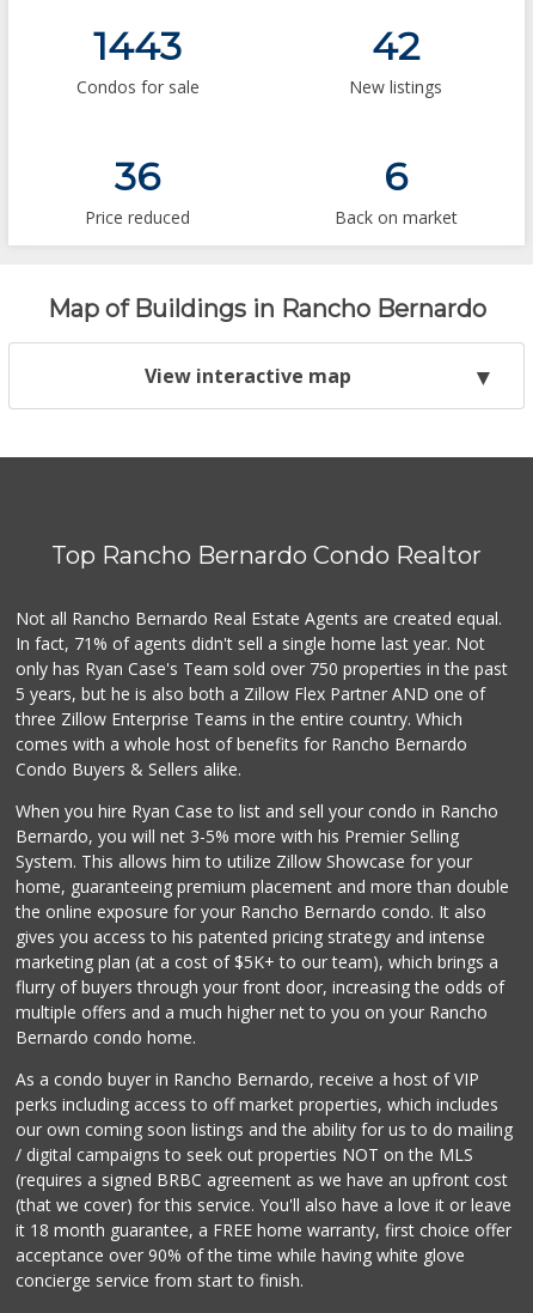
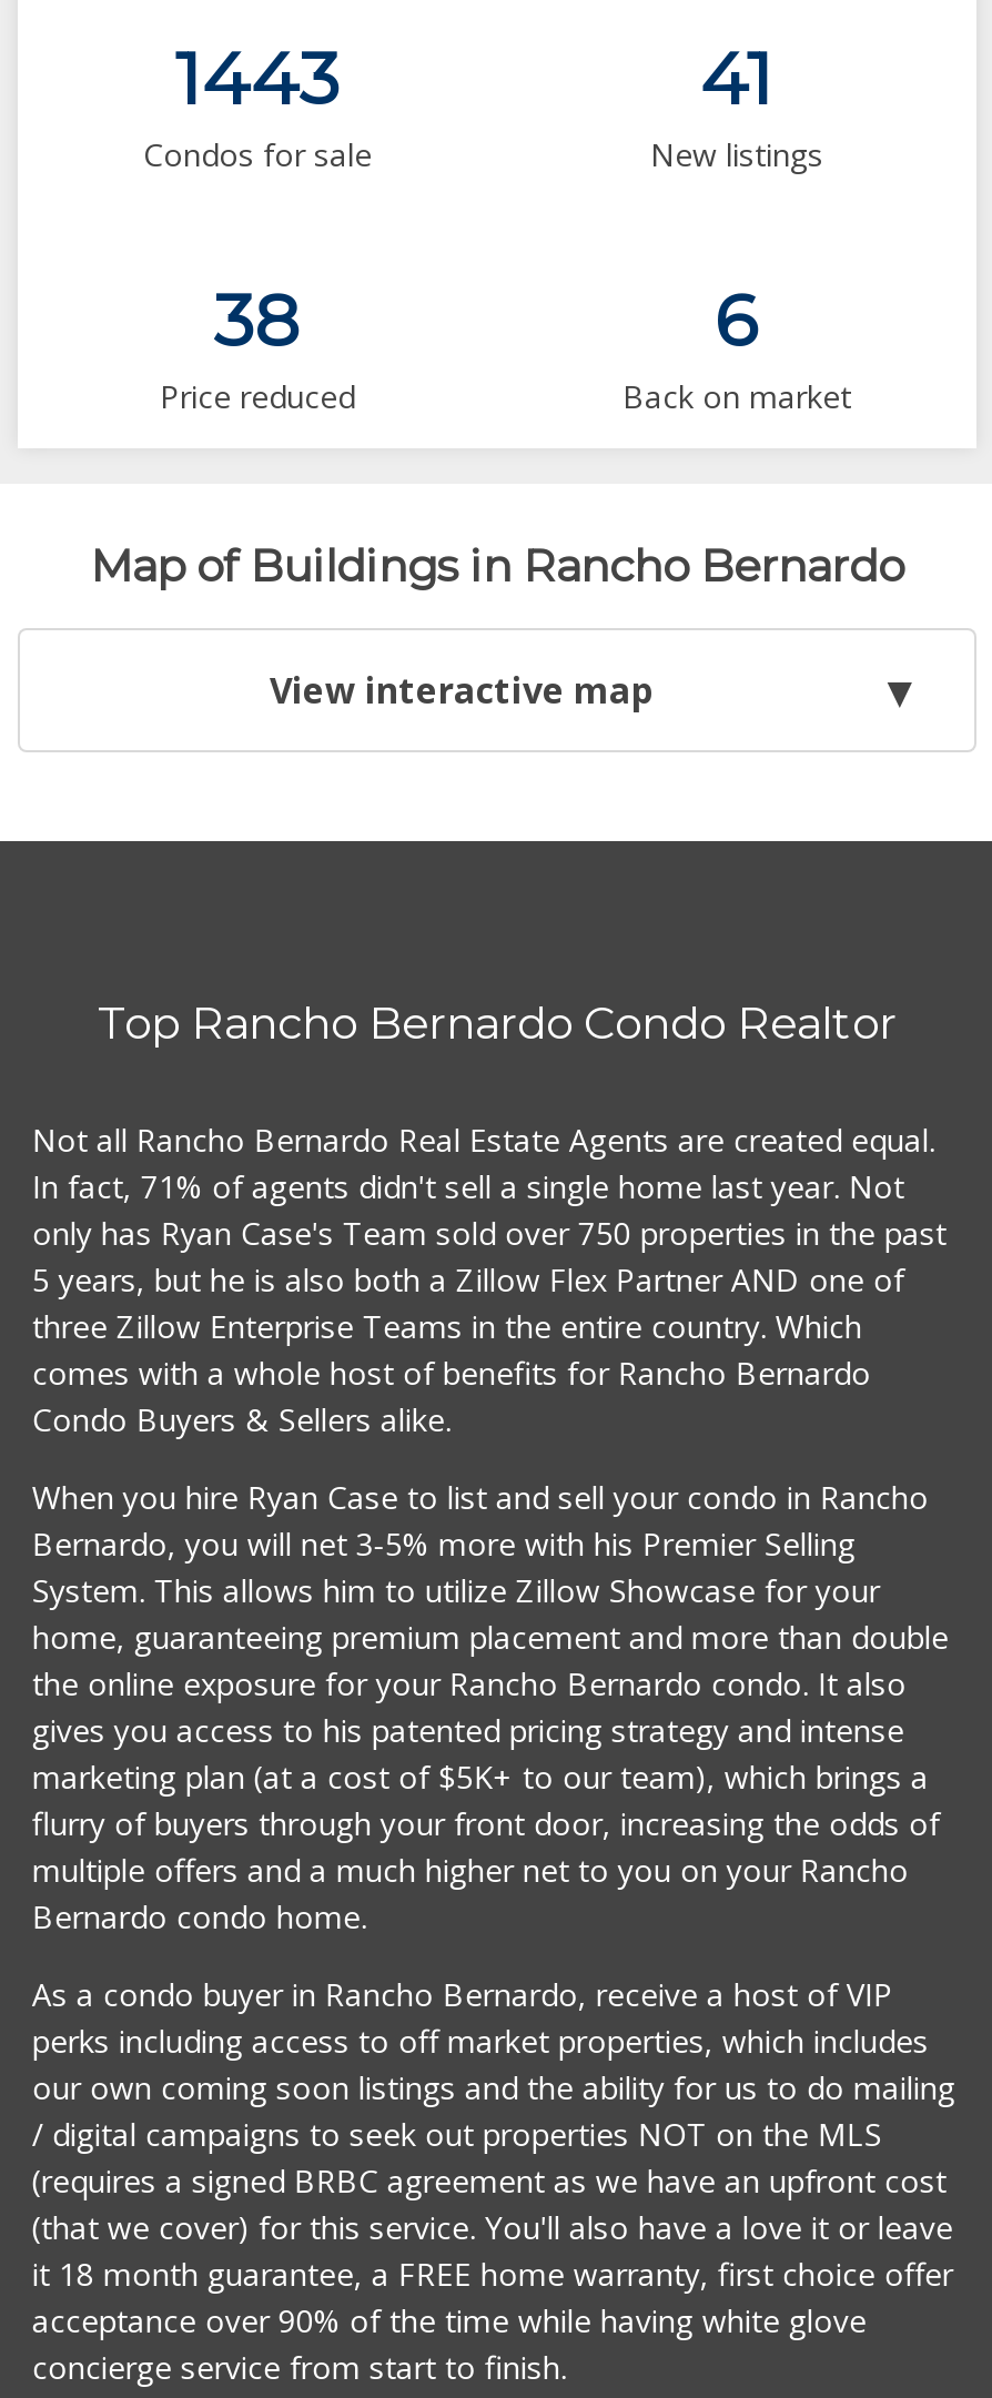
- 42
+ 41

- 36
+ 38
